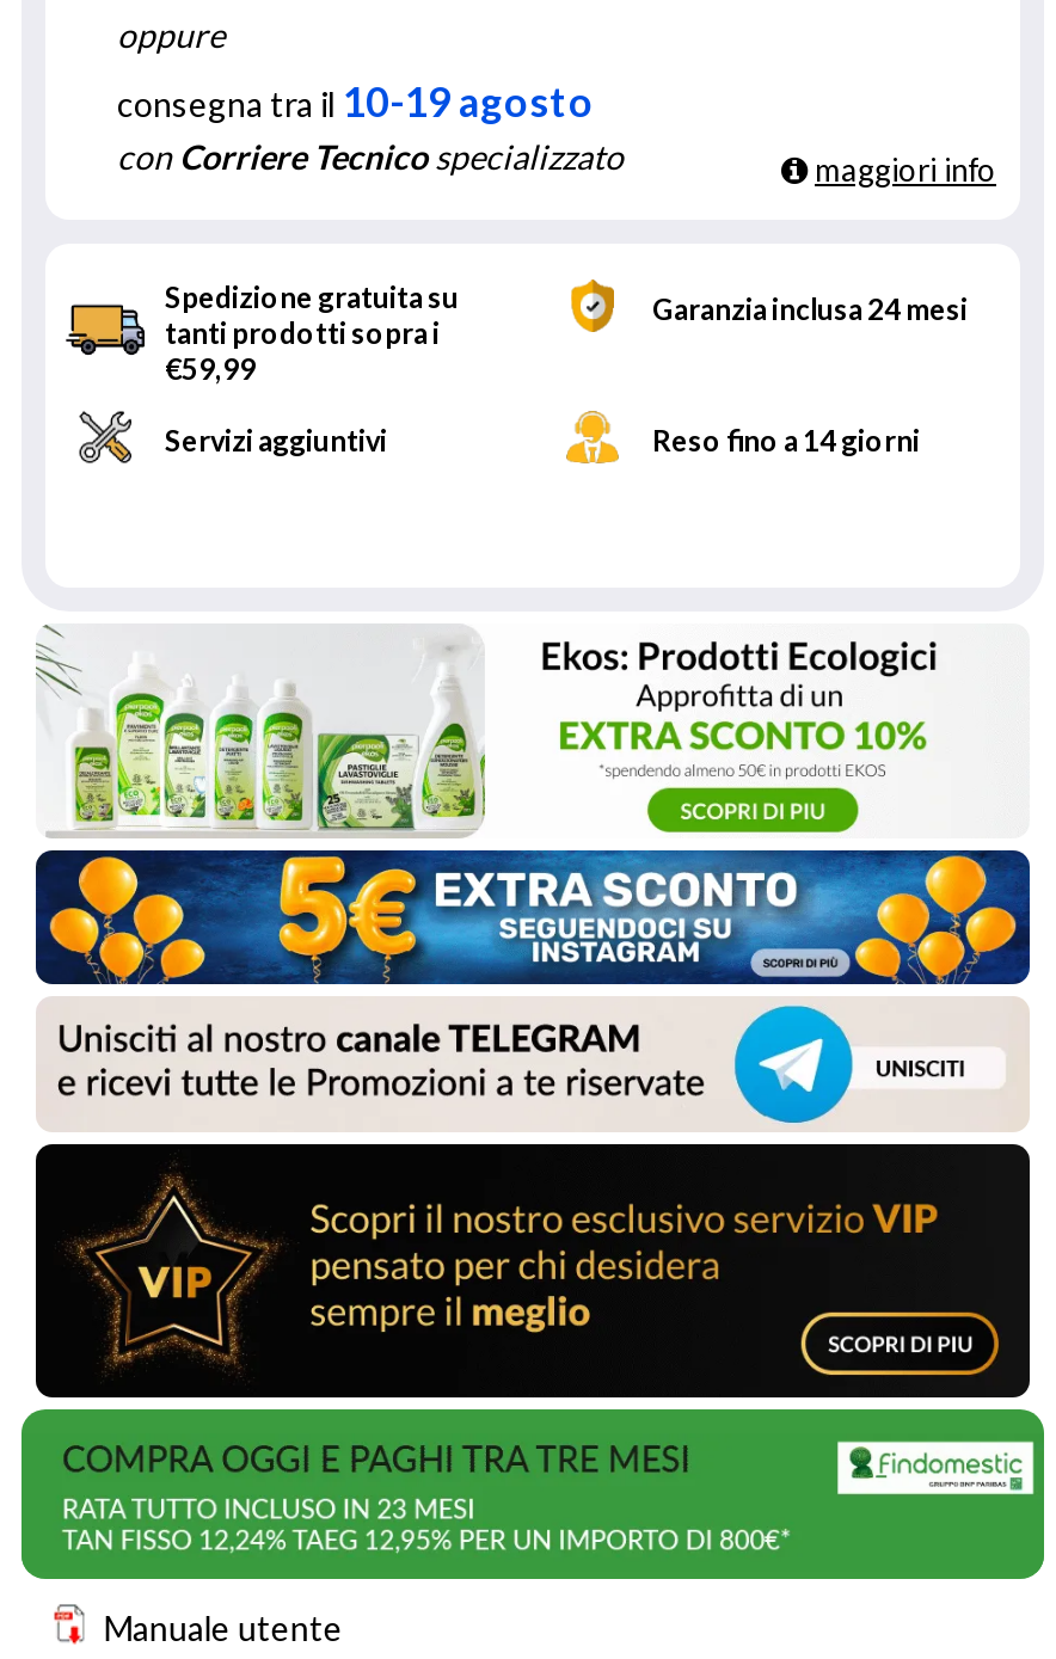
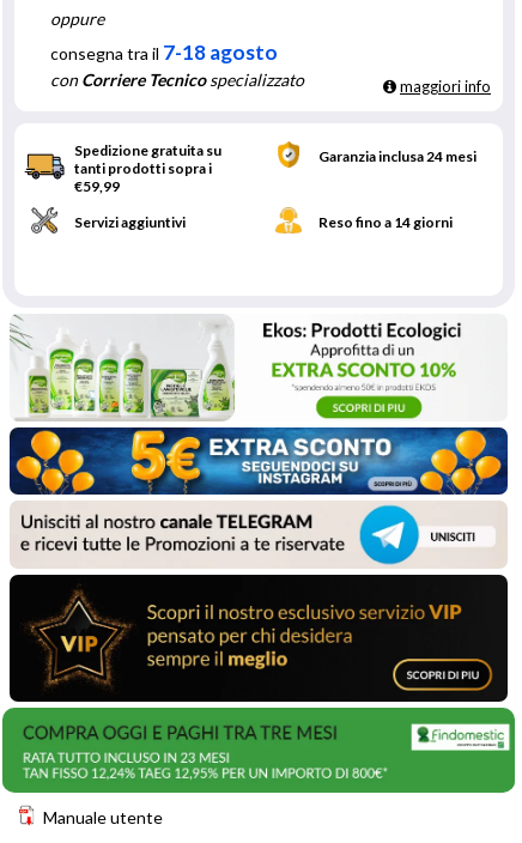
- consegna tra il 10-19 agosto
+ consegna tra il 7-18 agosto
